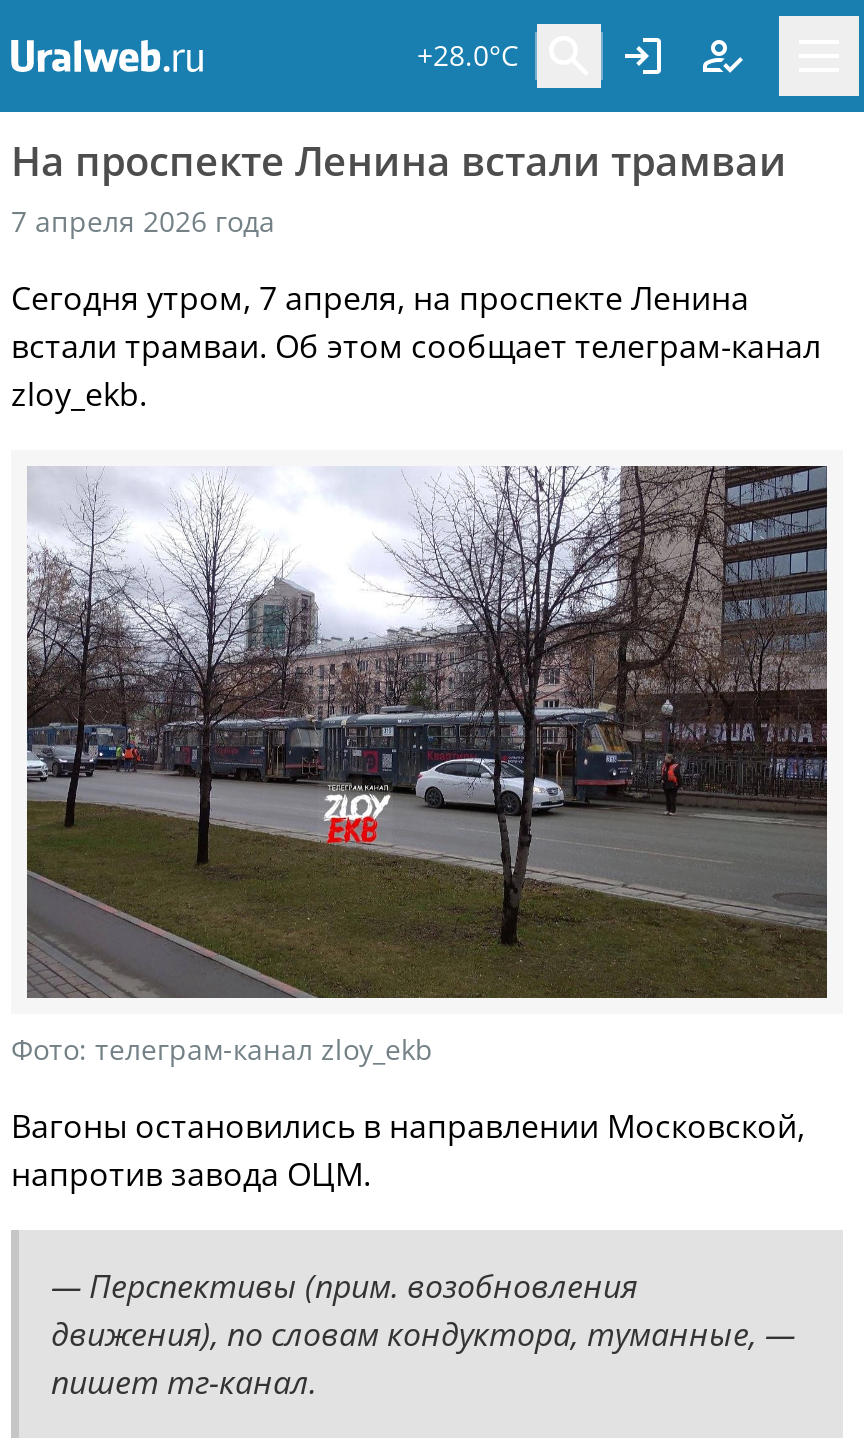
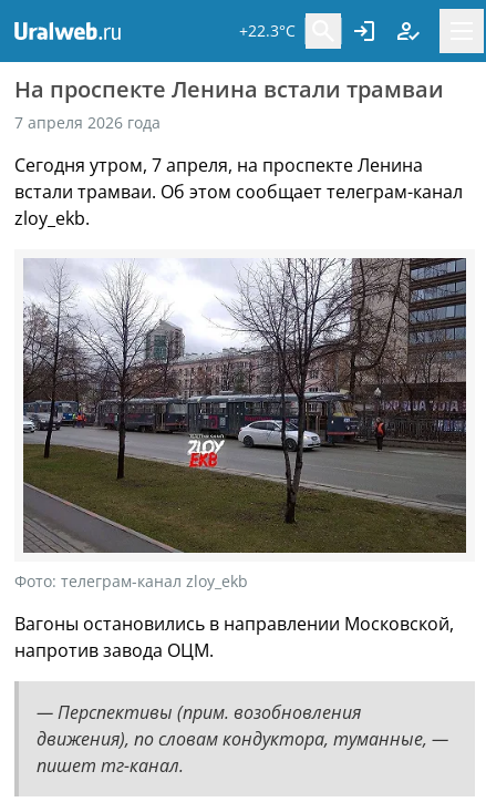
- +28.0°C
+ +22.3°C
